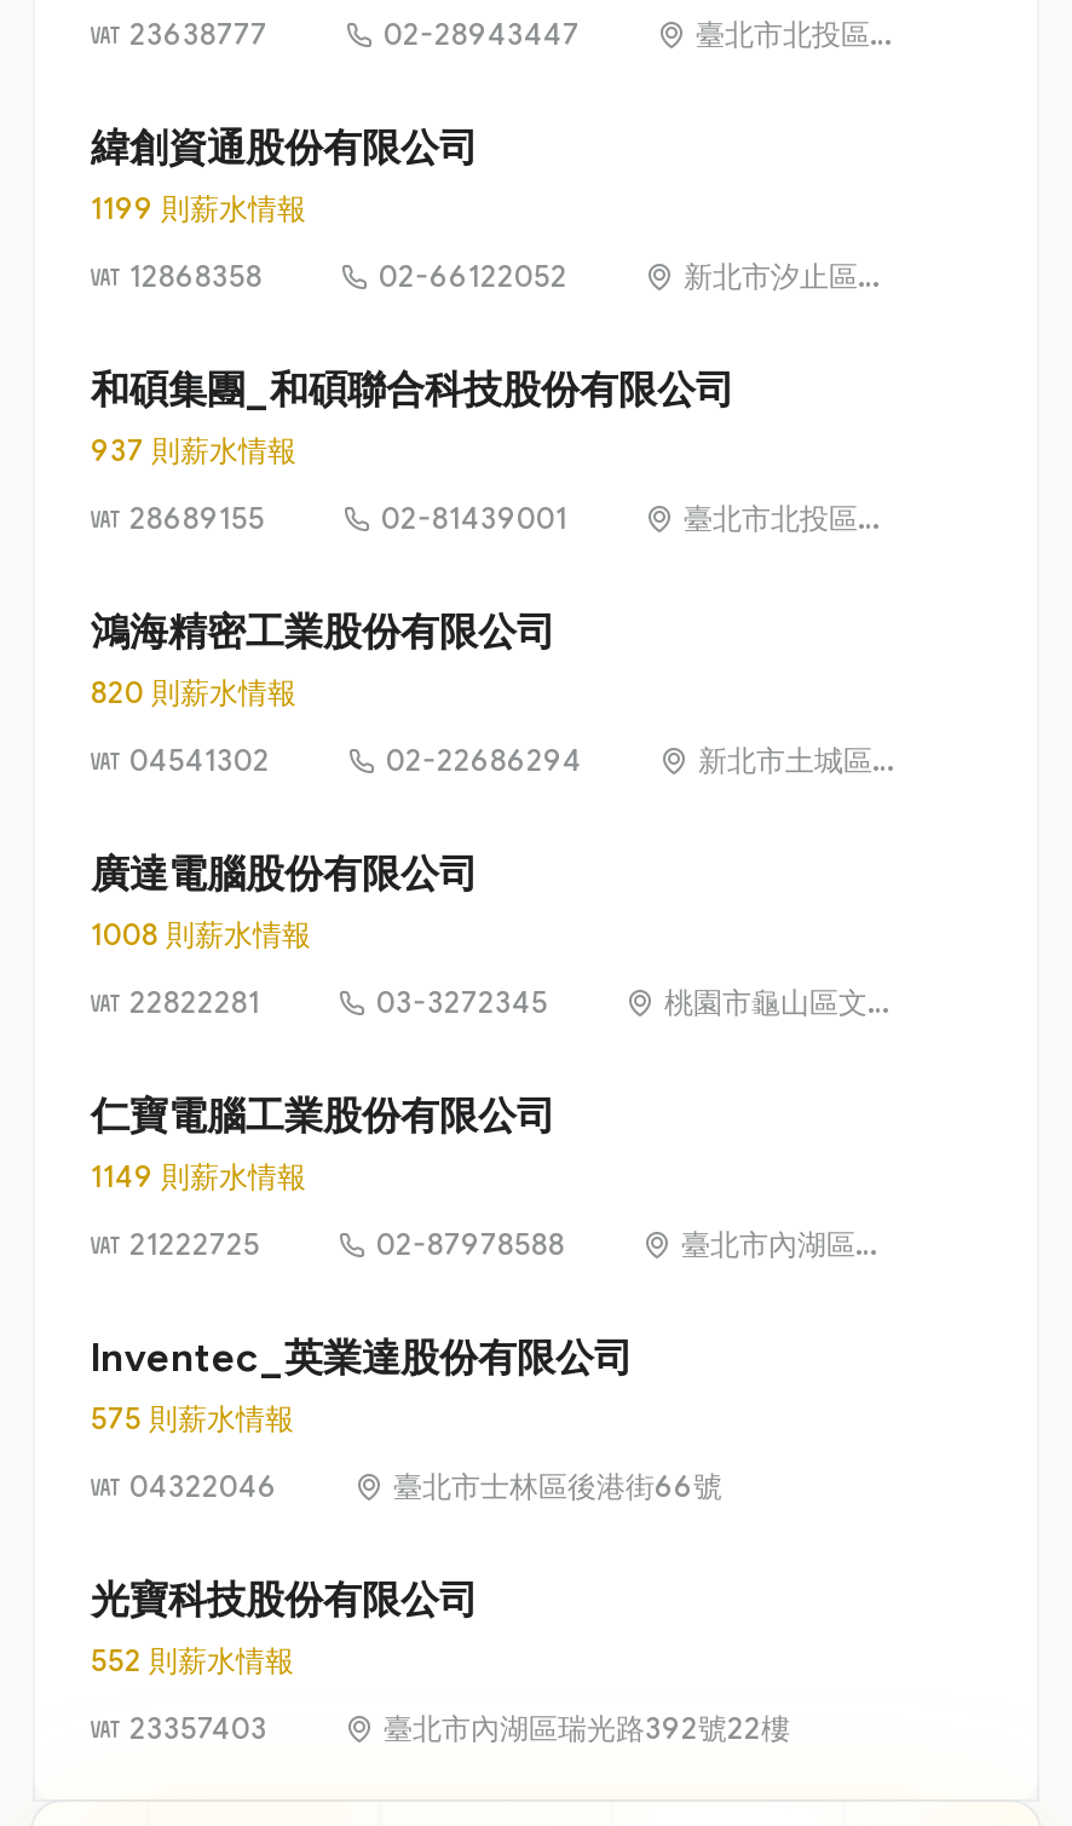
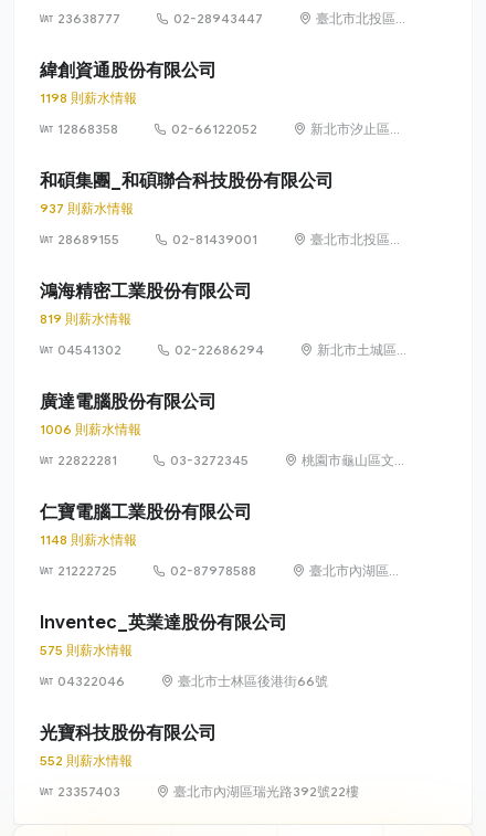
- 1199 則薪水情報
+ 1198 則薪水情報

- 820 則薪水情報
+ 819 則薪水情報

- 1008 則薪水情報
+ 1006 則薪水情報

- 1149 則薪水情報
+ 1148 則薪水情報
